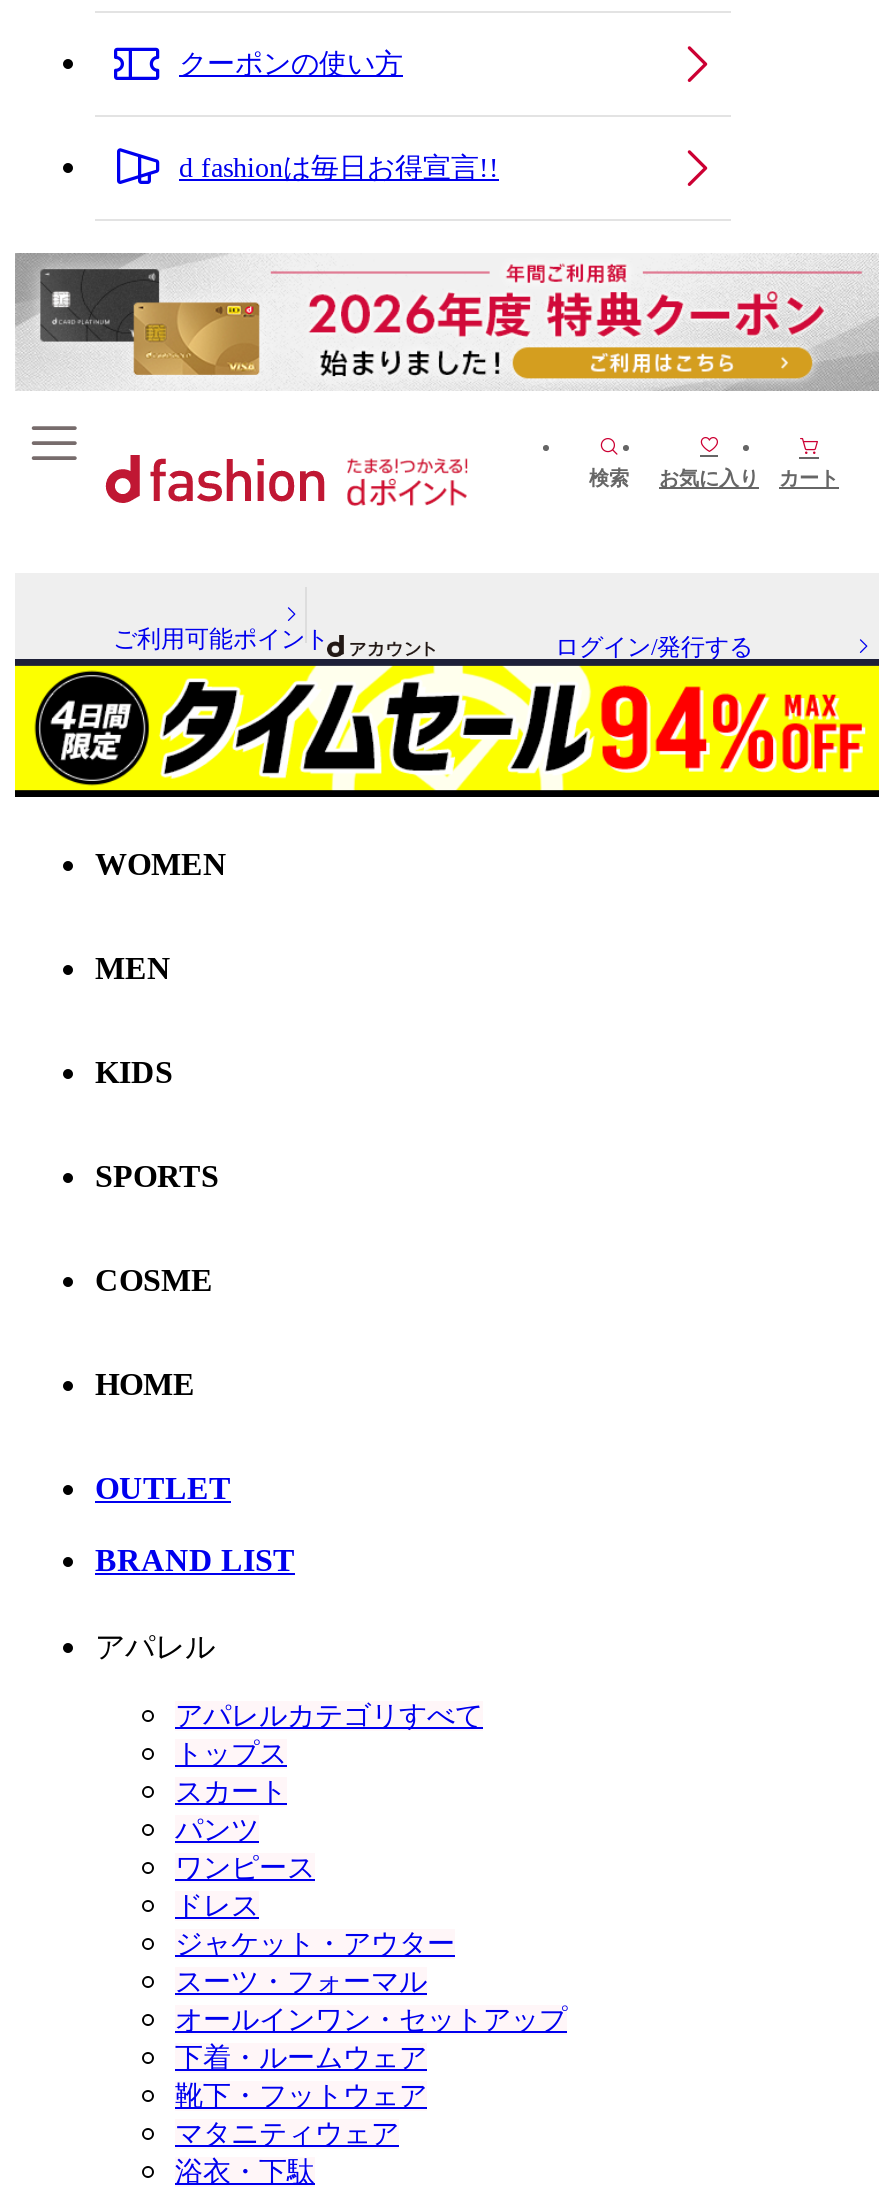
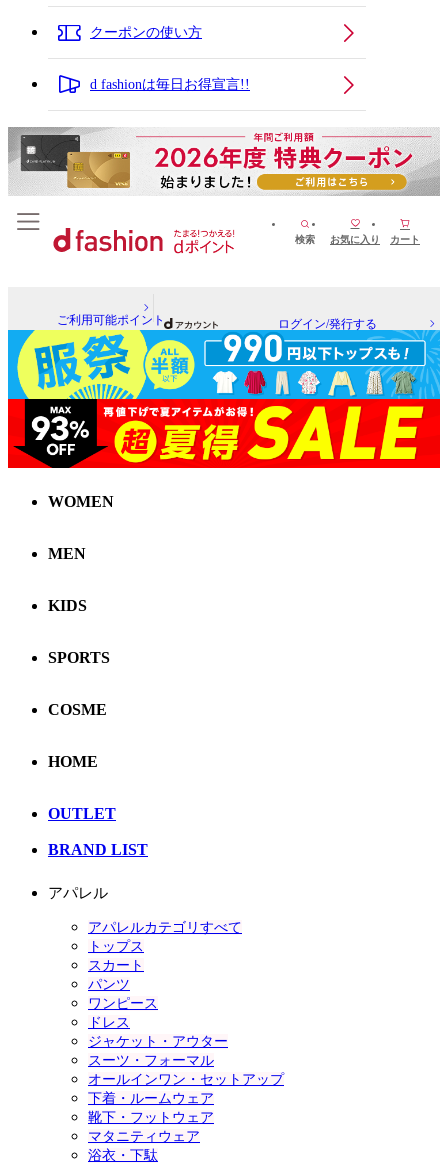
- [image]
+ [image]
